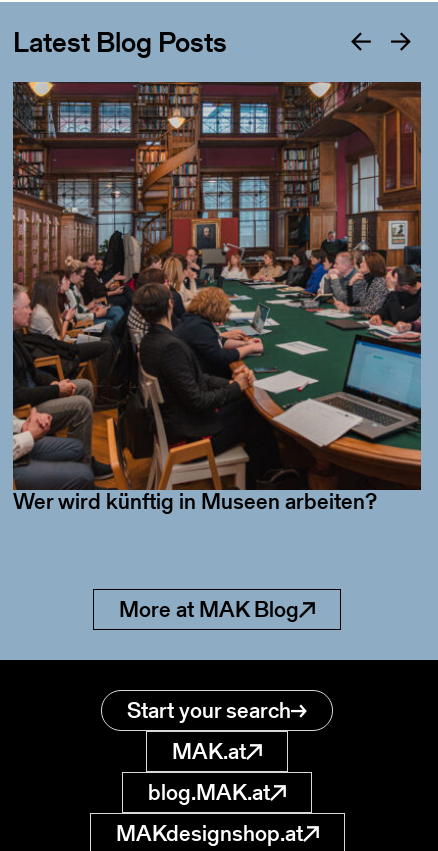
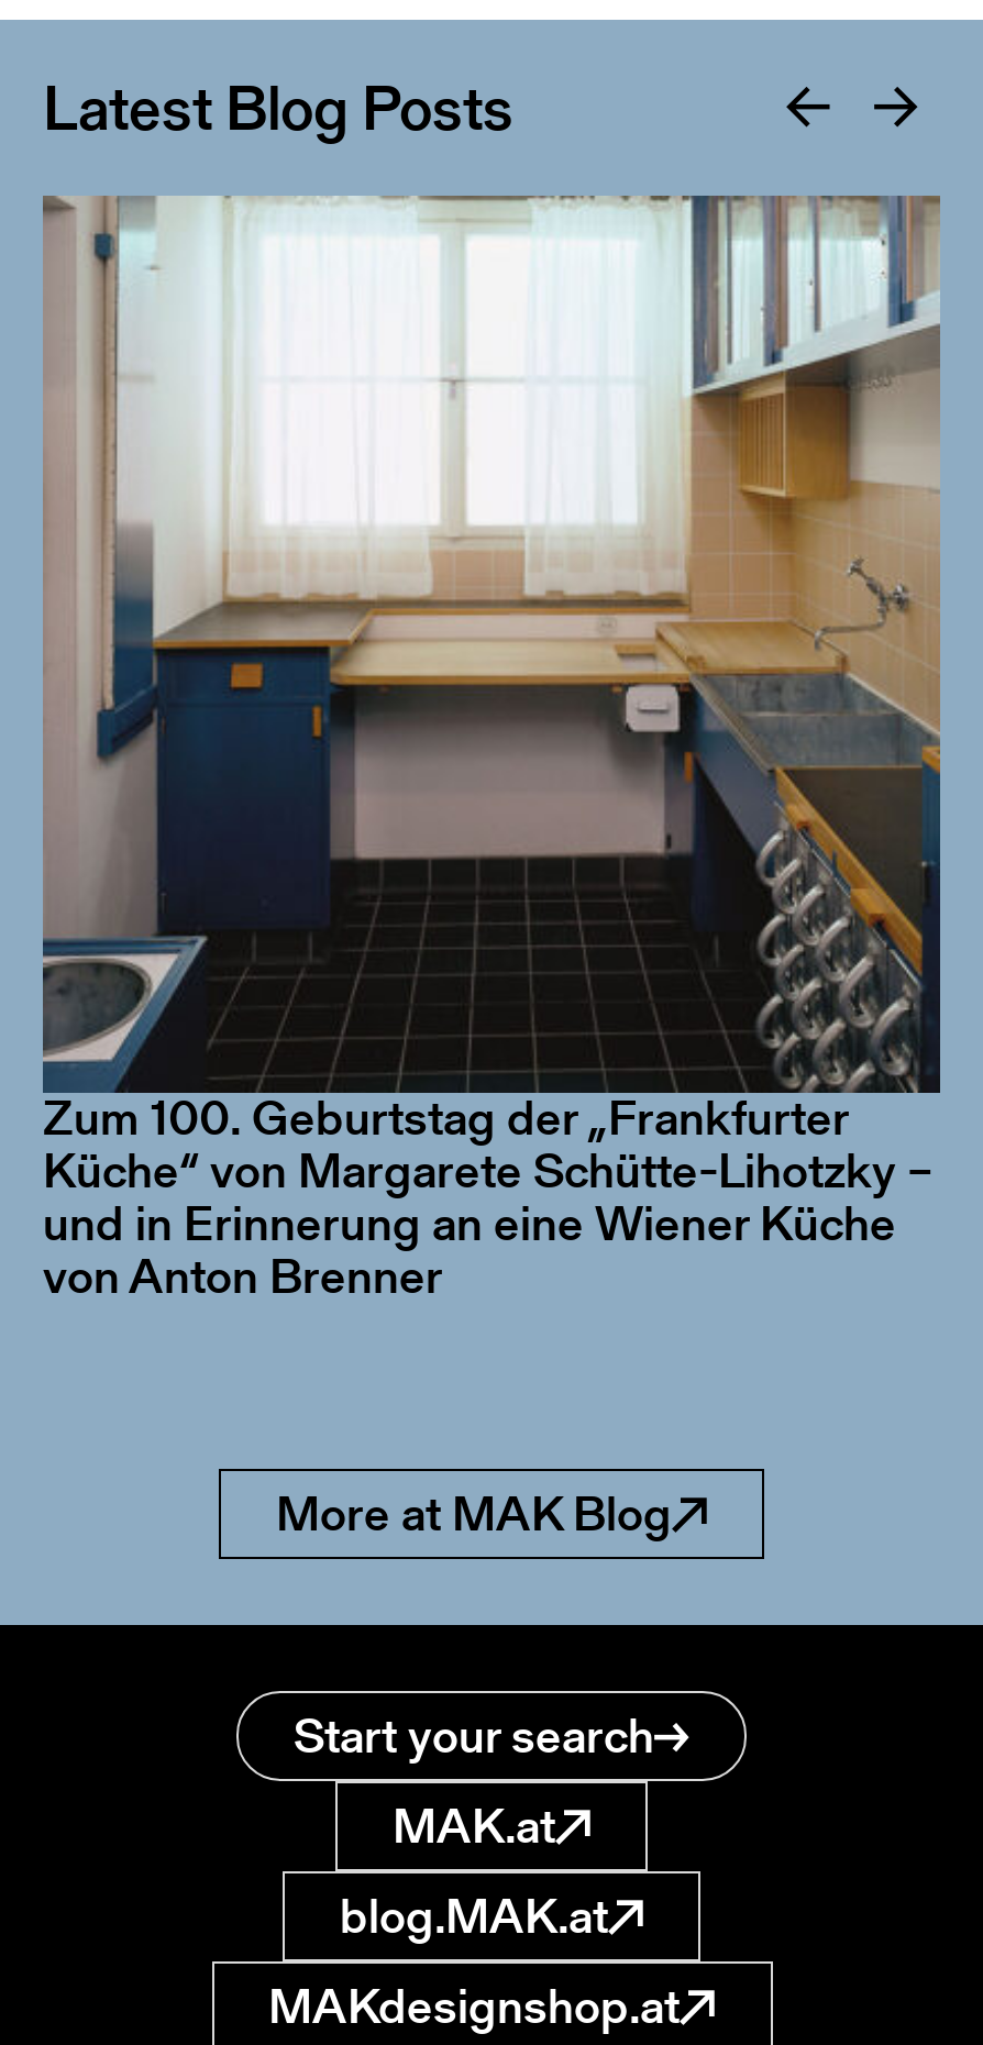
- [image]
+ [image]

- Wer wird künftig in Museen arbeiten?
+ Zum 100. Geburtstag der „Frankfurter
+ Küche“ von Margarete Schütte-Lihotzky –
+ und in Erinnerung an eine Wiener Küche
+ von Anton Brenner
